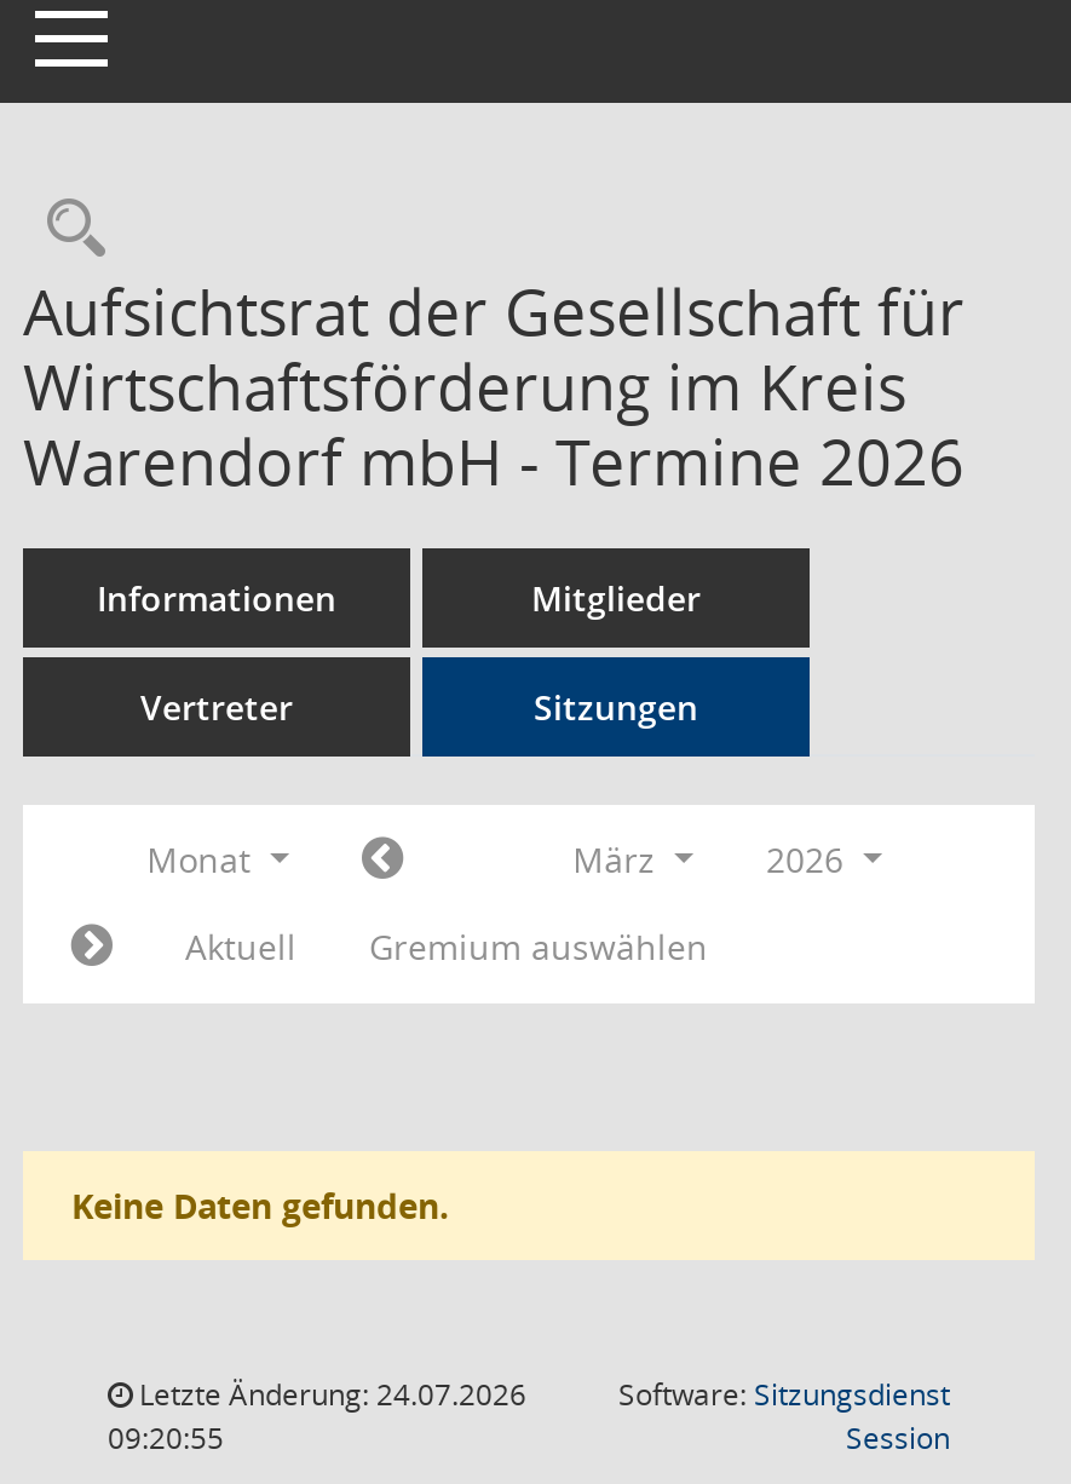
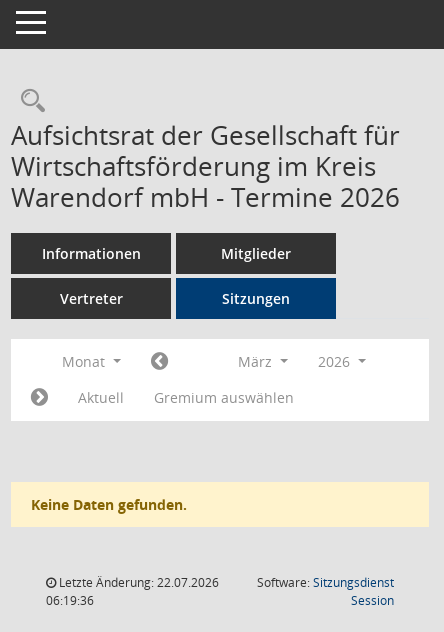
- Letzte Änderung: 24.07.2026
+ Letzte Änderung: 22.07.2026

- 09:20:55
+ 06:19:36
